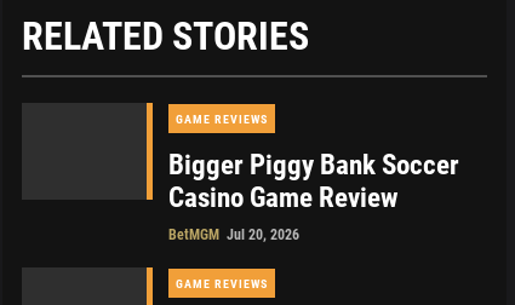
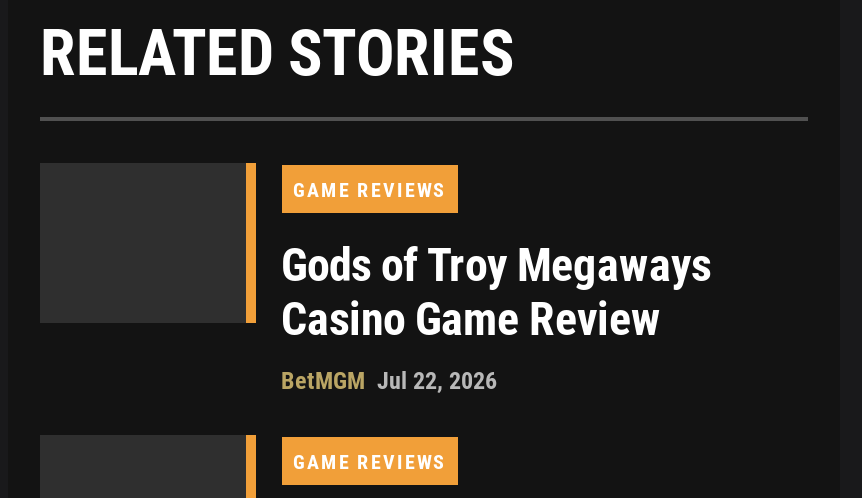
- Bigger Piggy Bank Soccer
+ Gods of Troy Megaways

- BetMGM Jul 20, 2026
+ BetMGM Jul 22, 2026
